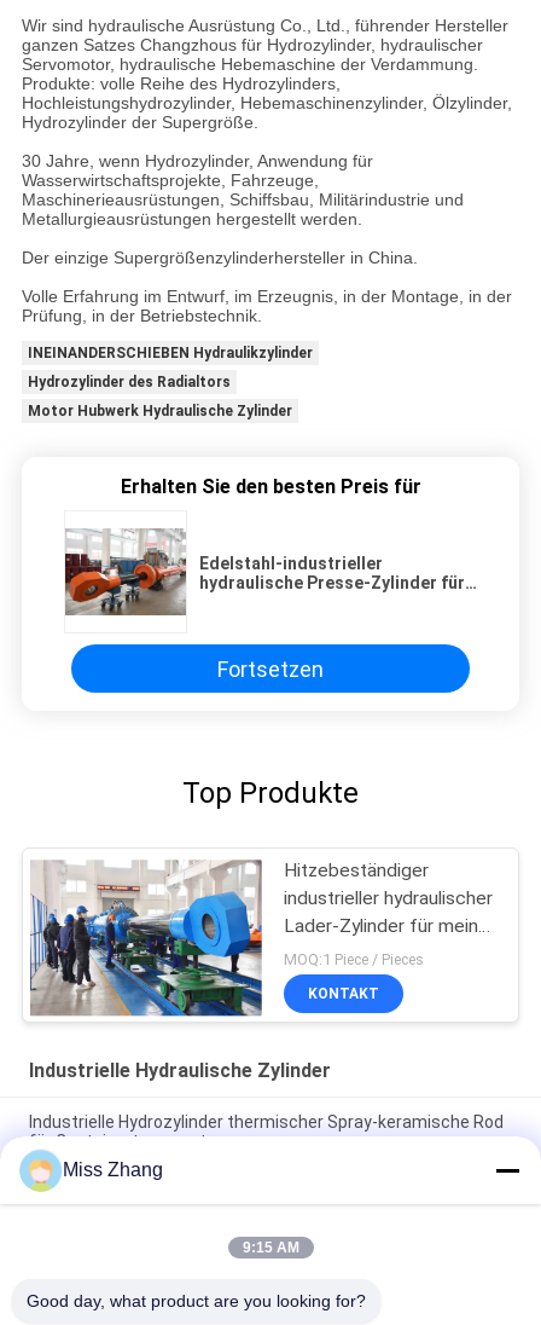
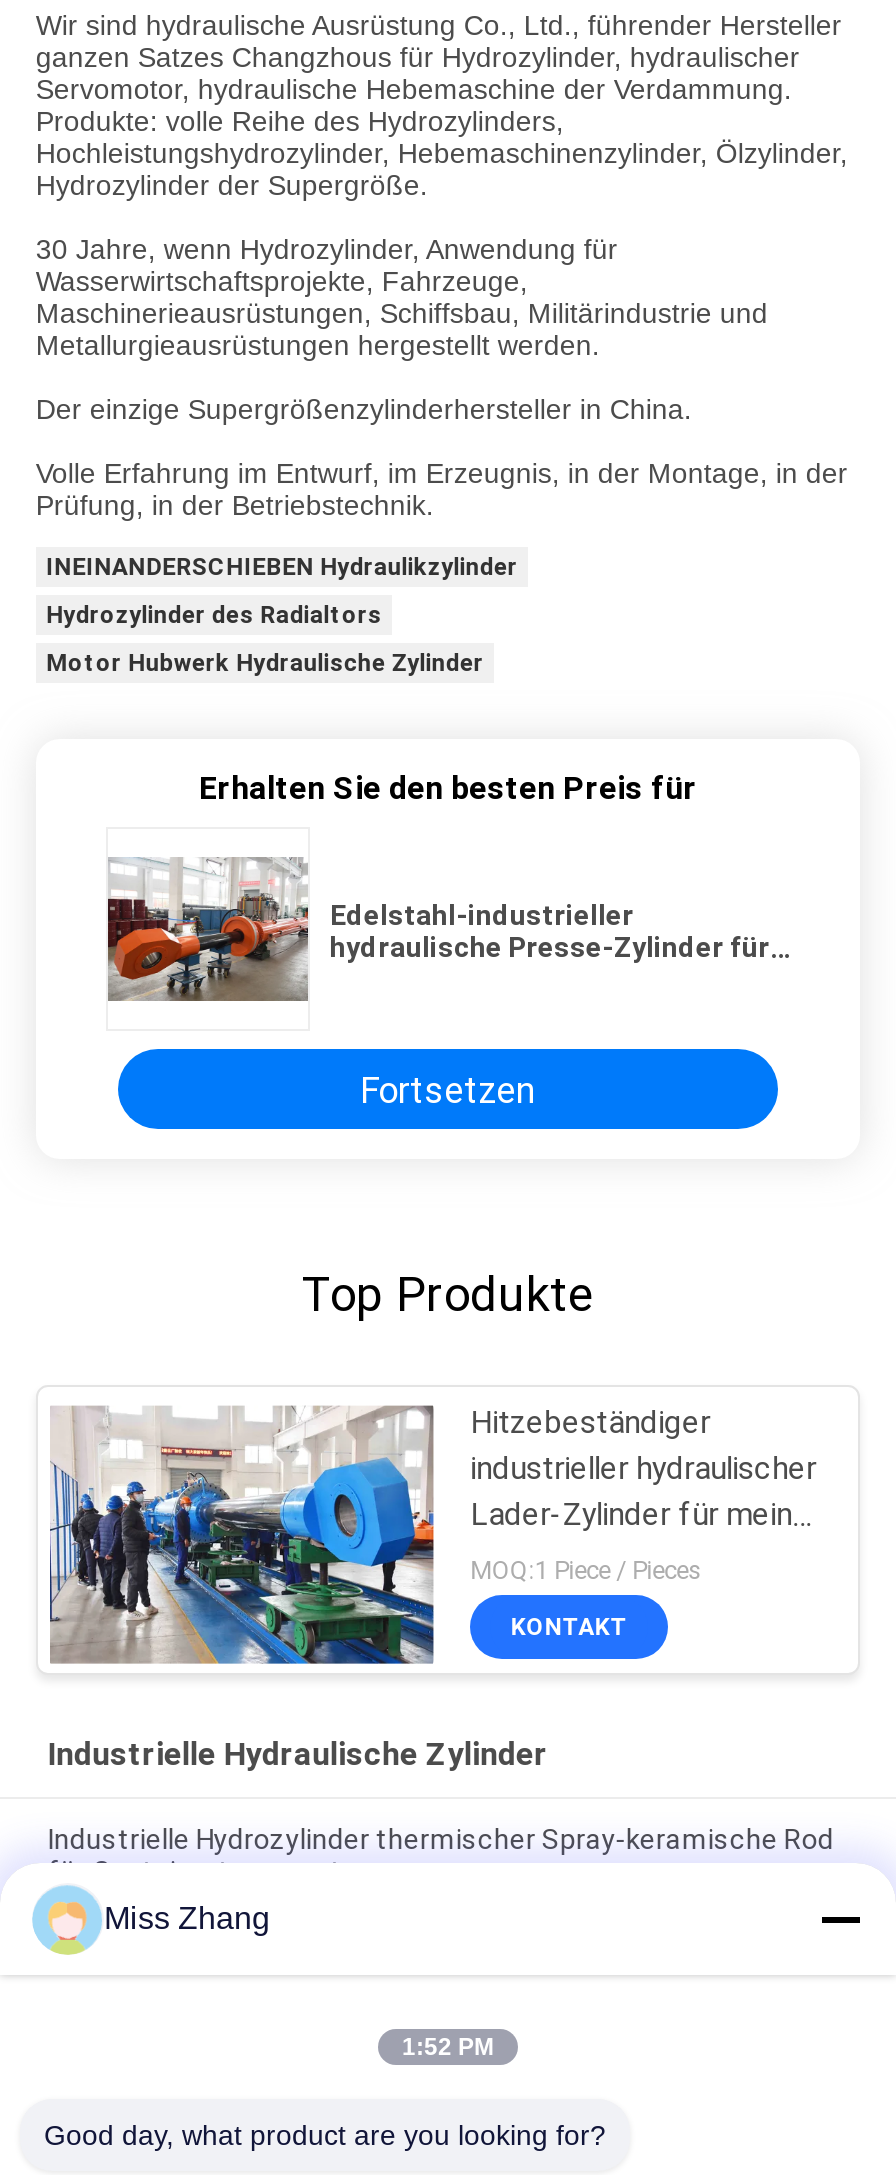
- 9:15 AM
+ 1:52 PM
